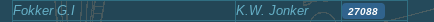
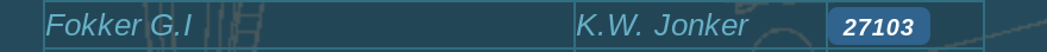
- 27088
+ 27103
